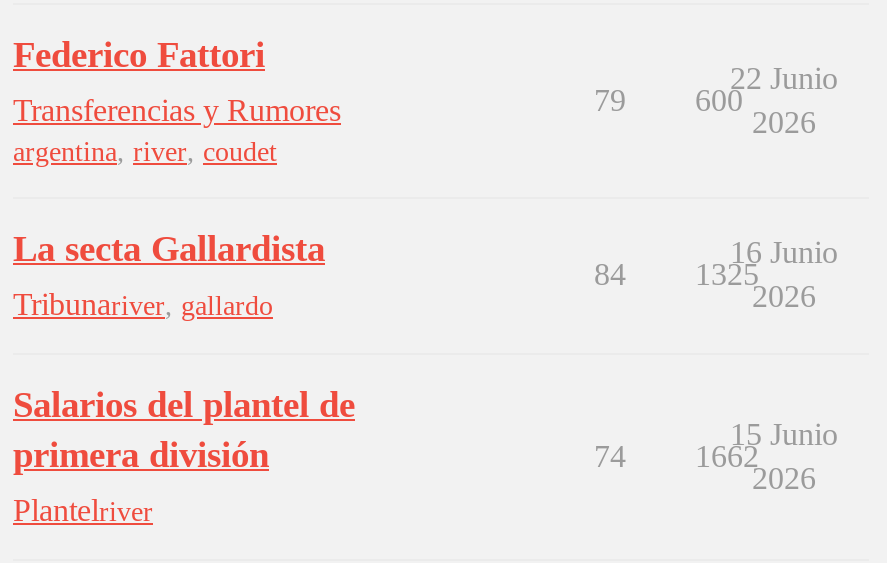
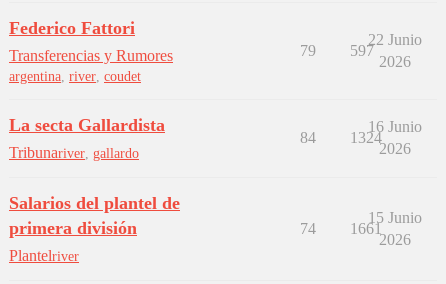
- 600
+ 597

- 1325
+ 1324

- 1662
+ 1661
